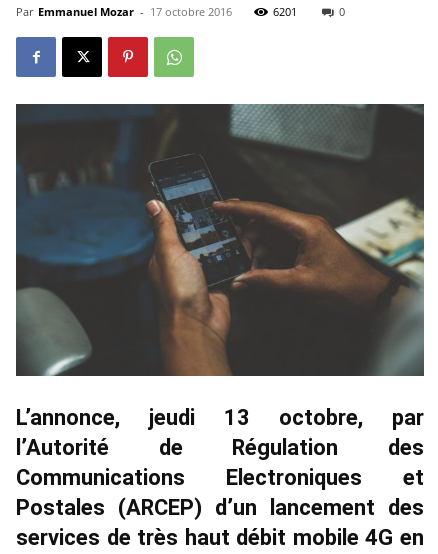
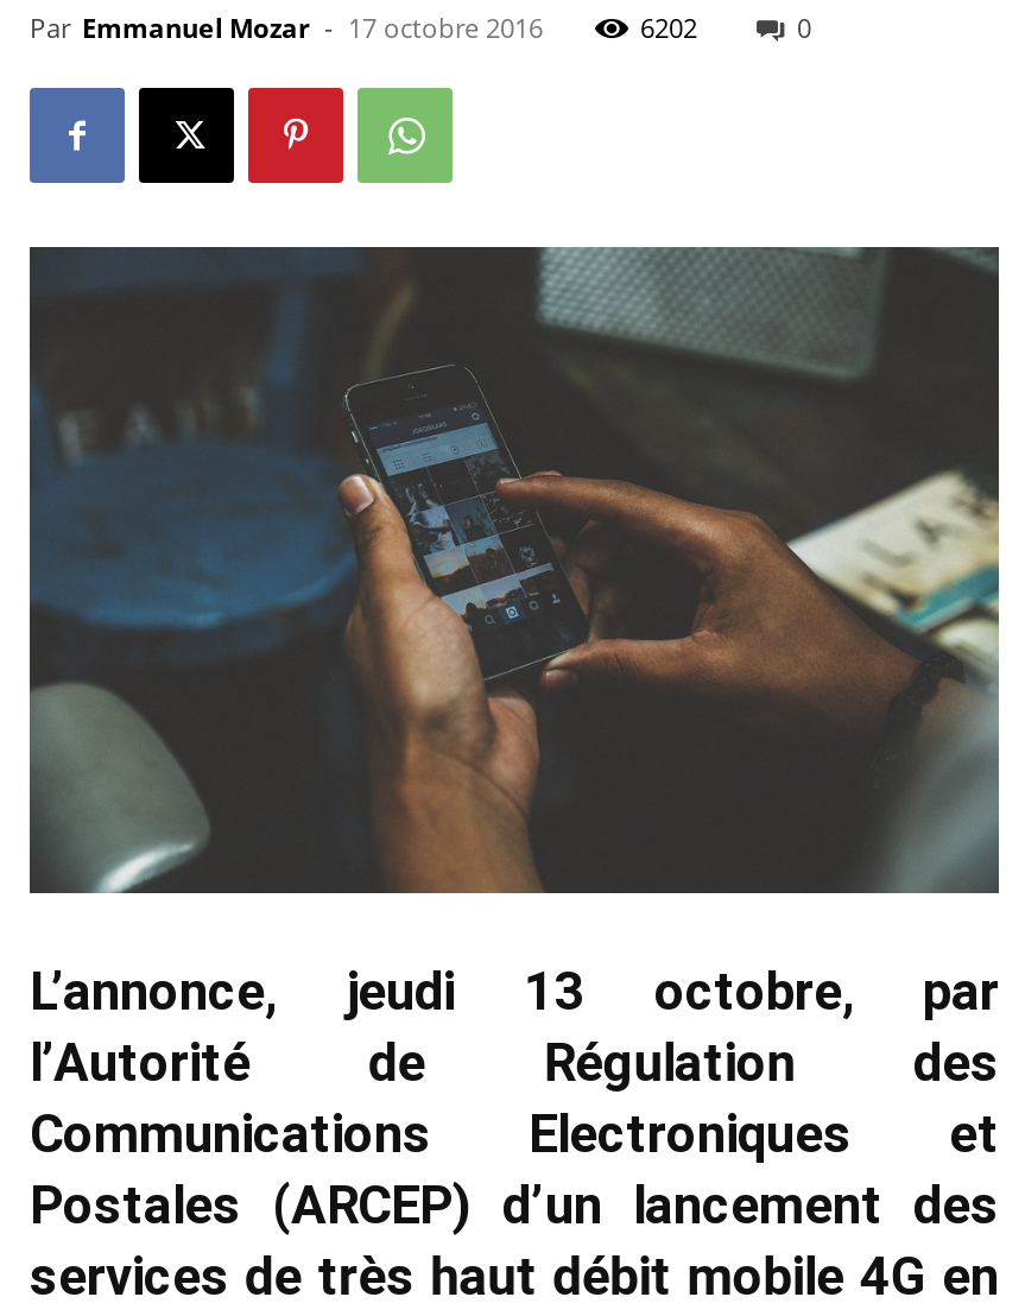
- 6201
+ 6202
